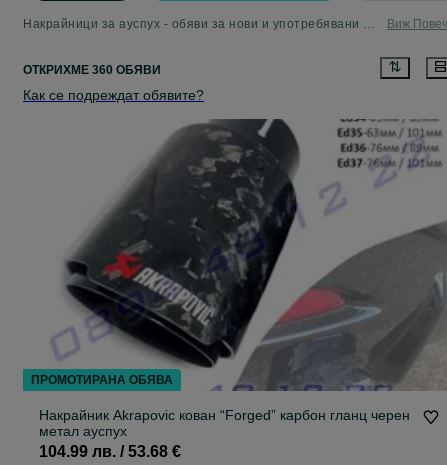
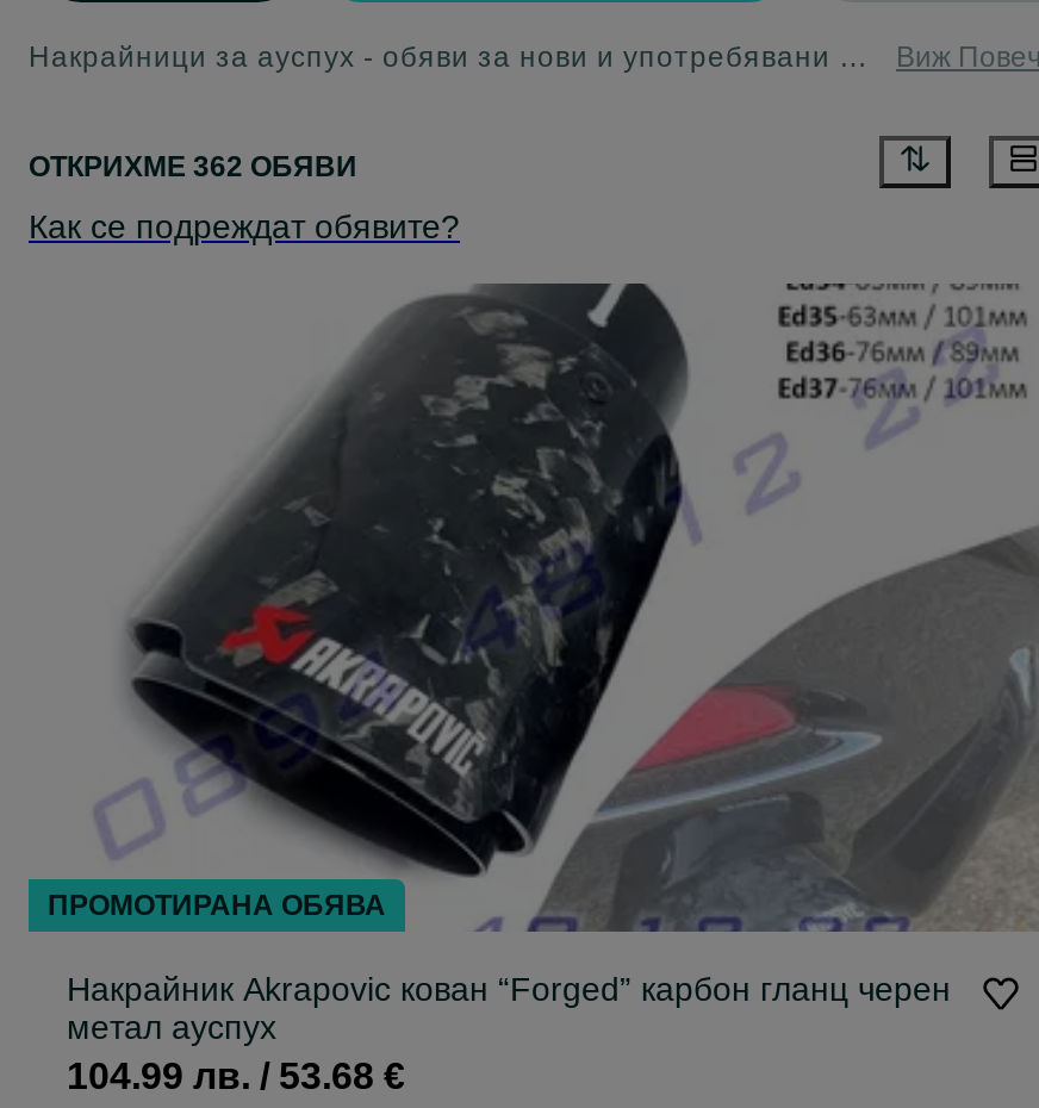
- ОТКРИХМЕ 360 ОБЯВИ
+ ОТКРИХМЕ 362 ОБЯВИ
